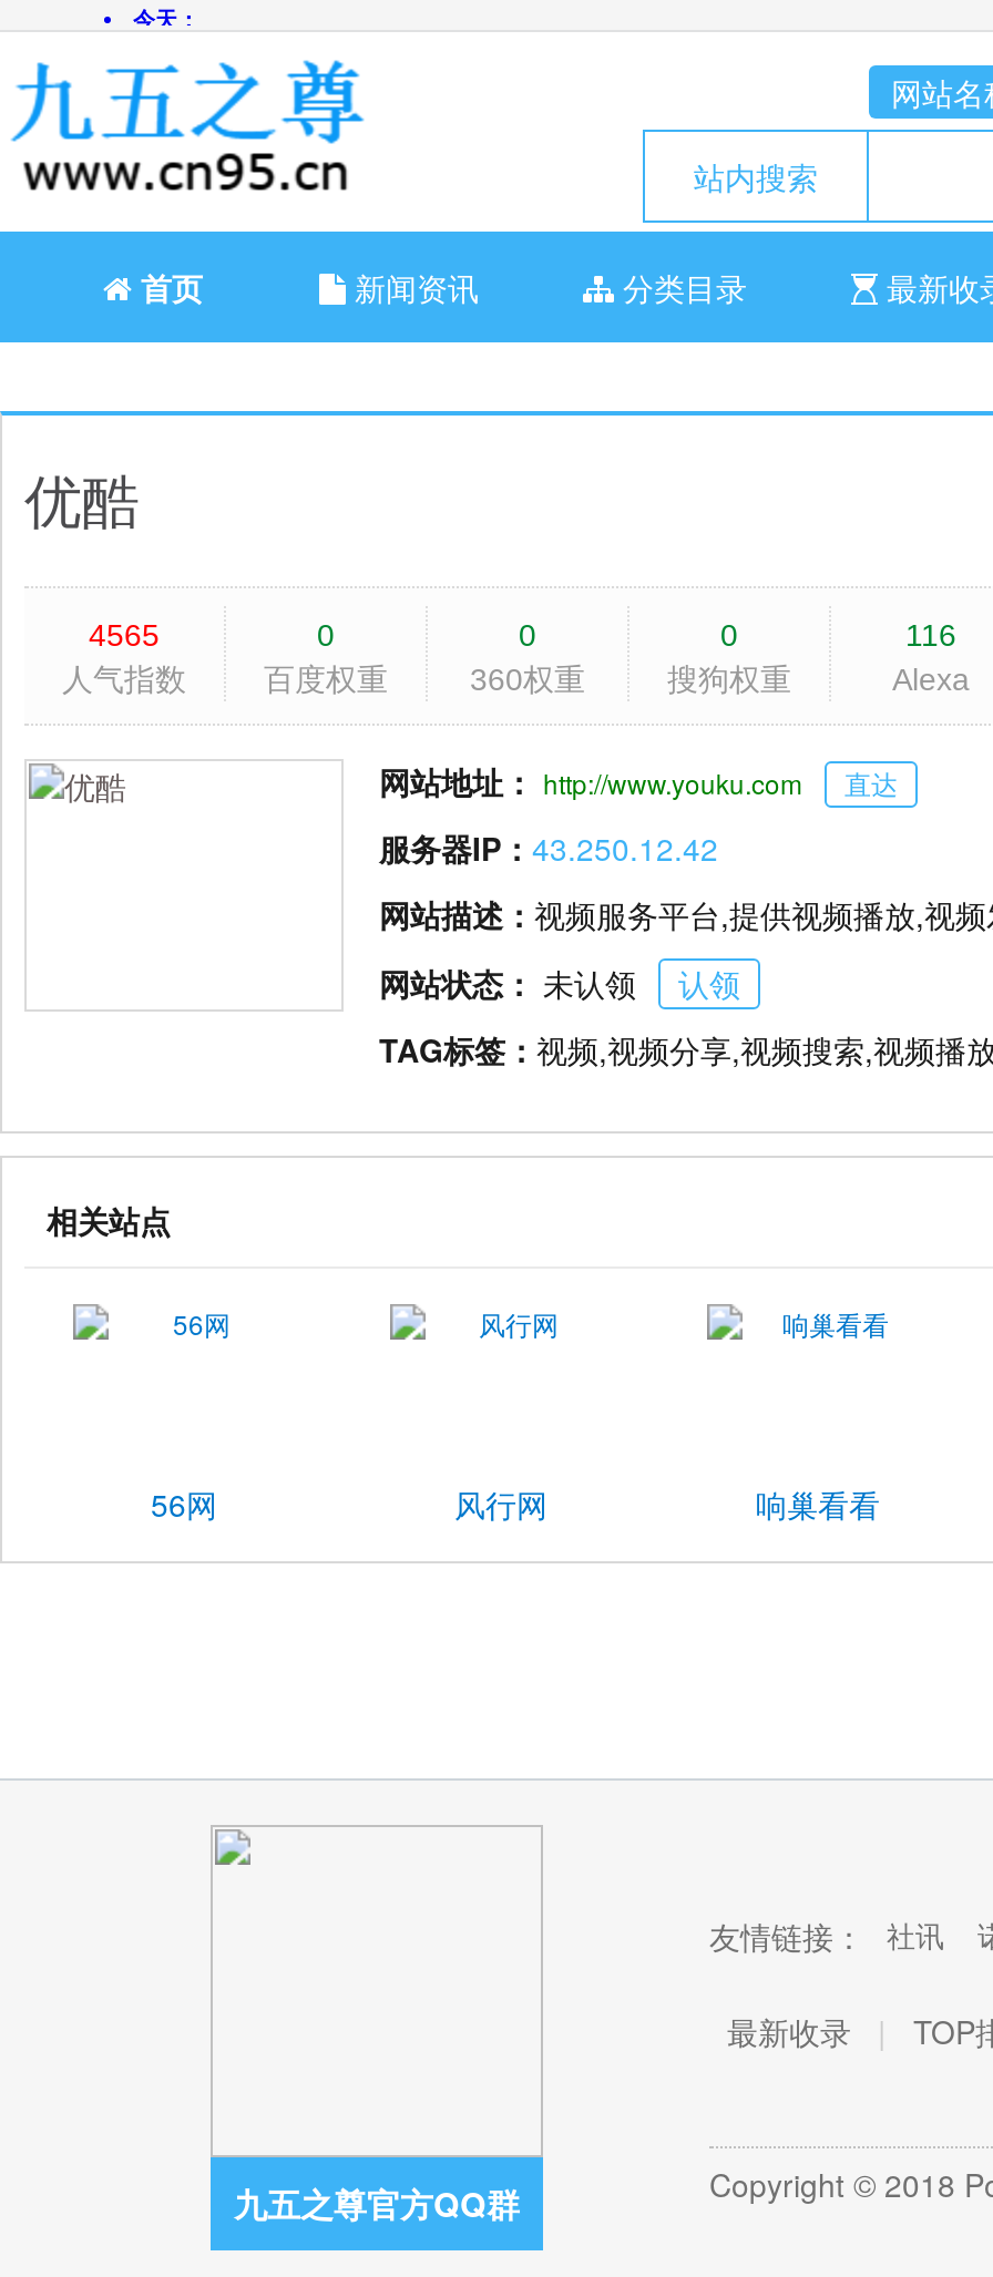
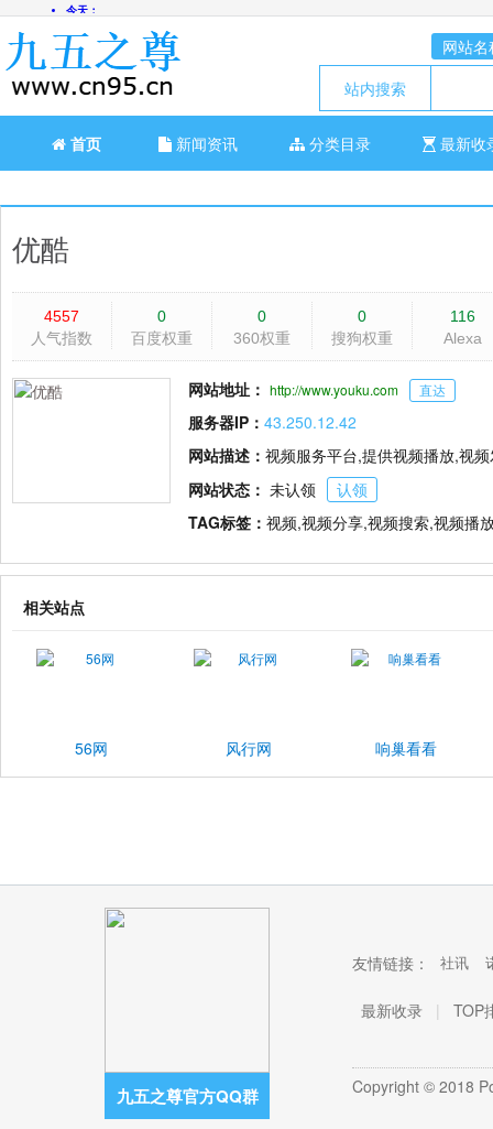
- 4565
+ 4557
